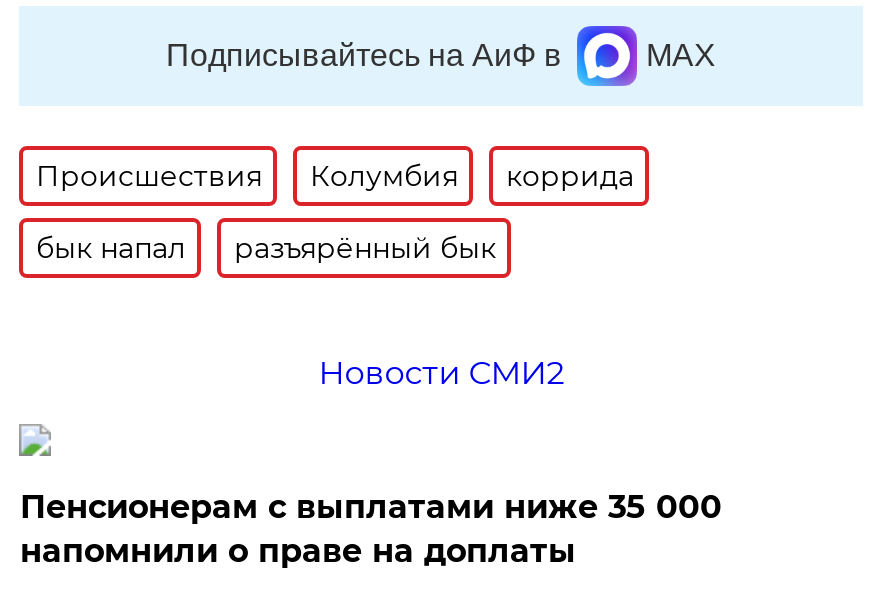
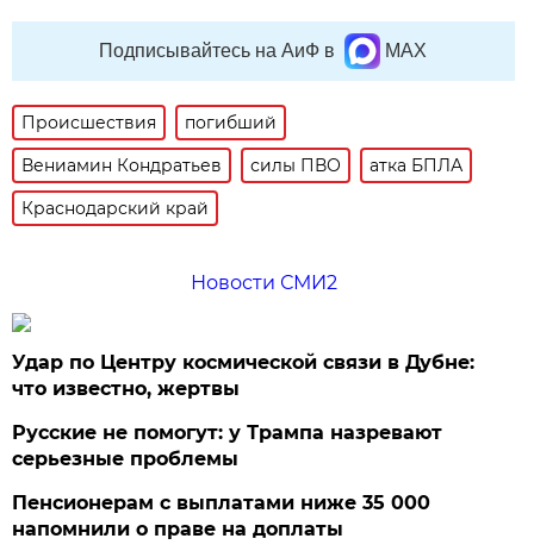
- Колумбия
- коррида
- бык напал
- разъярённый бык
+ погибший
+ Вениамин Кондратьев
+ силы ПВО
+ атка БПЛА
+ Краснодарский край

+ Удар по Центру космической связи в Дубне:
+ что известно, жертвы
+ Русские не помогут: у Трампа назревают
+ серьезные проблемы
